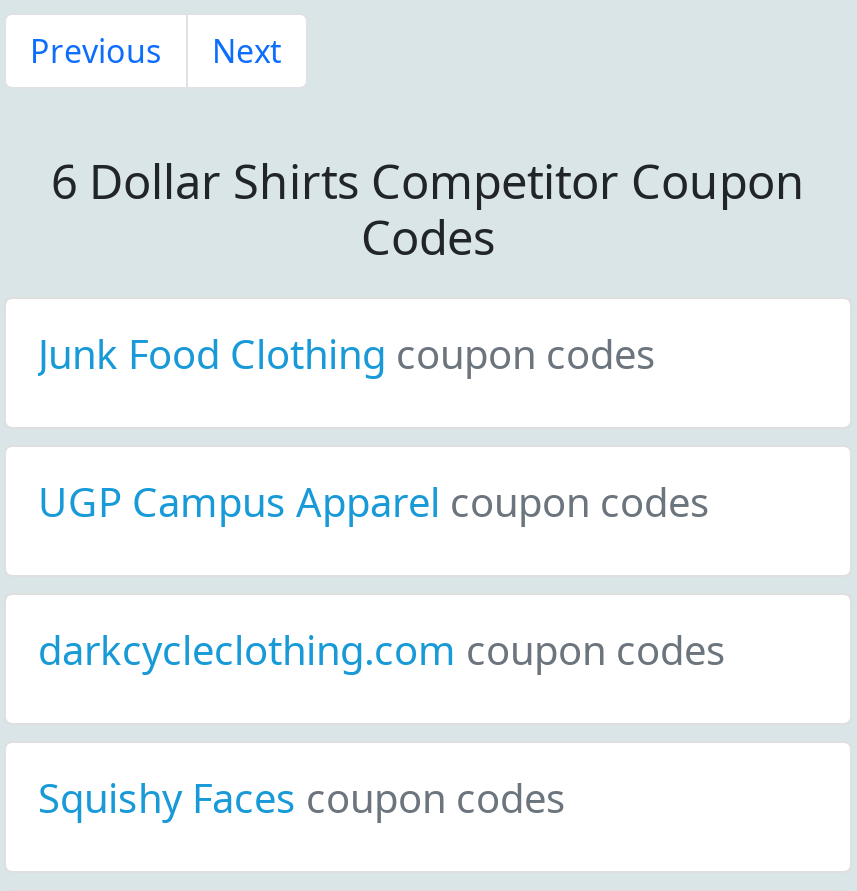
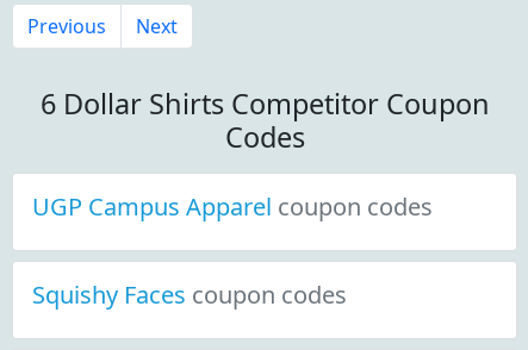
- Junk Food Clothing coupon codes

- darkcycleclothing.com coupon codes
